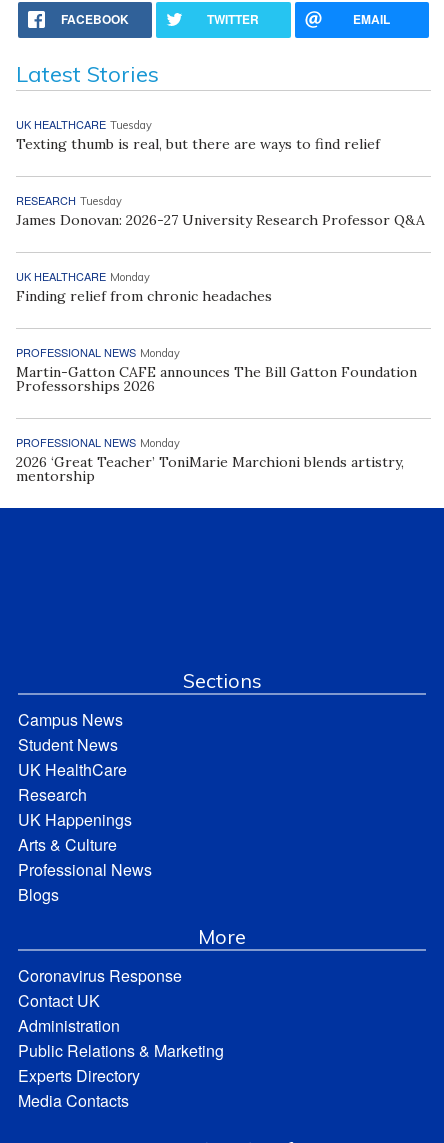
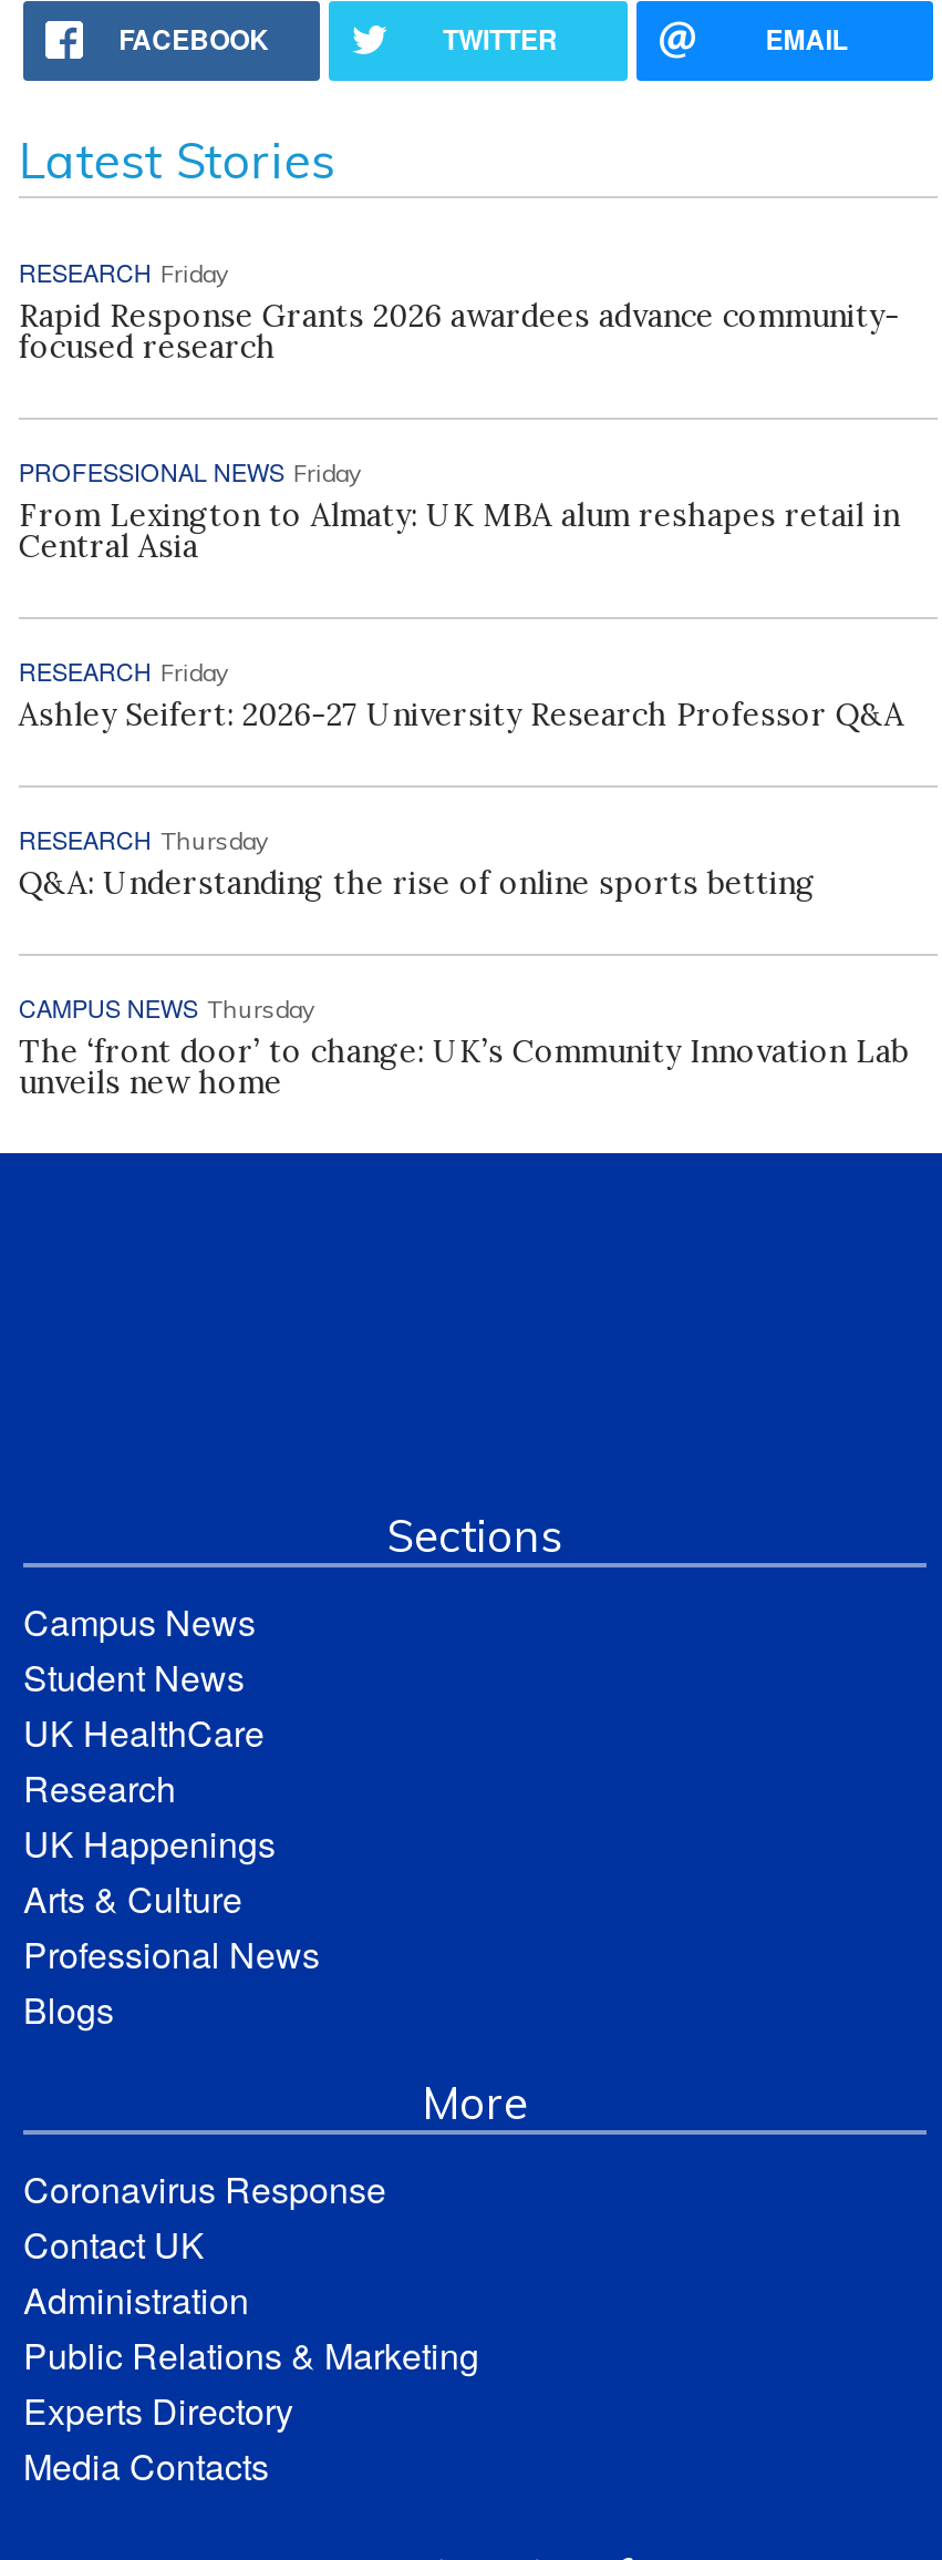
- UK HEALTHCARE Tuesday
- Texting thumb is real, but there are ways to find relief
+ RESEARCH Friday
+ Rapid Response Grants 2026 awardees advance community-
+ focused research

- RESEARCH Tuesday
- James Donovan: 2026-27 University Research Professor Q&A
+ PROFESSIONAL NEWS Friday
+ From Lexington to Almaty: UK MBA alum reshapes retail in
+ Central Asia

- UK HEALTHCARE Monday
- Finding relief from chronic headaches
+ RESEARCH Friday
+ Ashley Seifert: 2026-27 University Research Professor Q&A

- PROFESSIONAL NEWS Monday
- Martin-Gatton CAFE announces The Bill Gatton Foundation
- Professorships 2026
+ RESEARCH Thursday
+ Q&A: Understanding the rise of online sports betting

- PROFESSIONAL NEWS Monday
- 2026 ‘Great Teacher’ ToniMarie Marchioni blends artistry,
- mentorship
+ CAMPUS NEWS Thursday
+ The ‘front door’ to change: UK’s Community Innovation Lab
+ unveils new home
